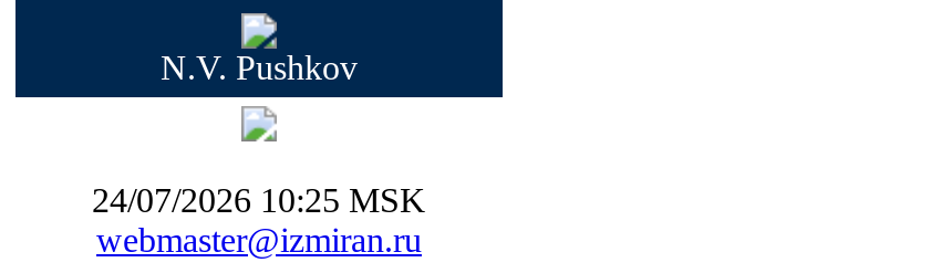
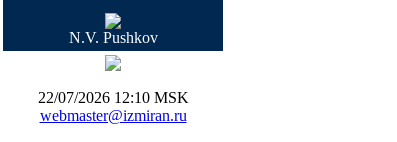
- 24/07/2026 10:25 MSK
+ 22/07/2026 12:10 MSK
